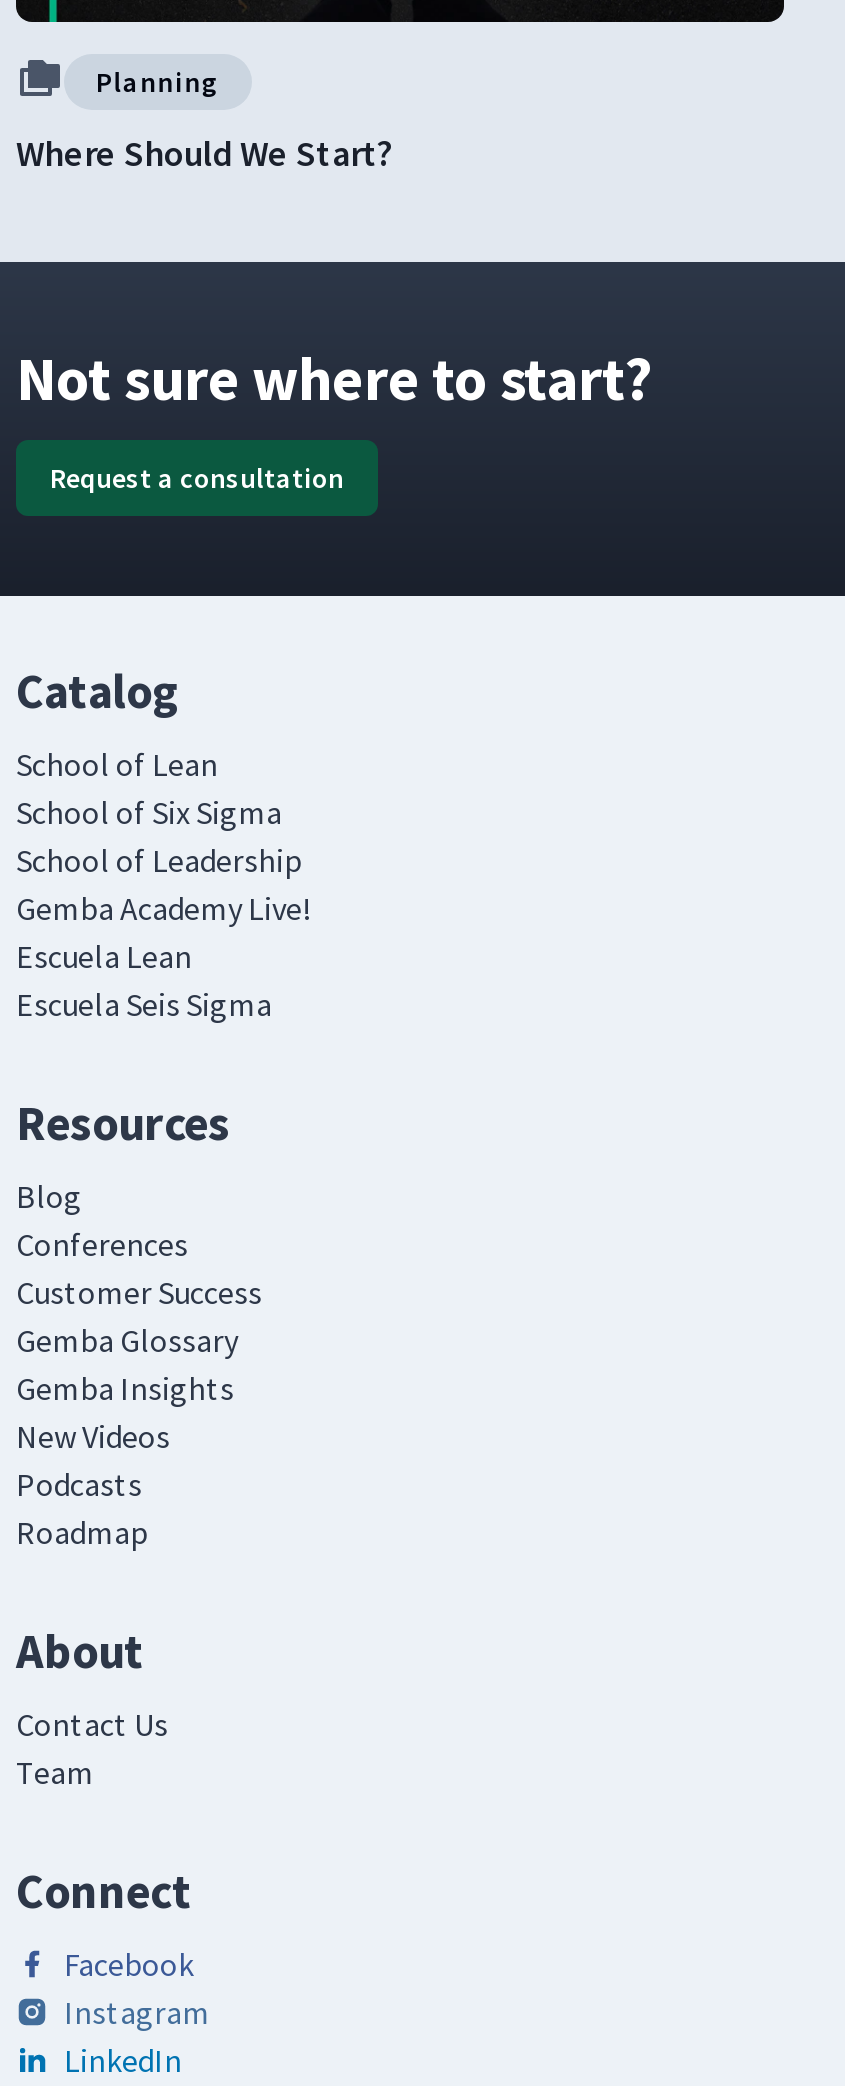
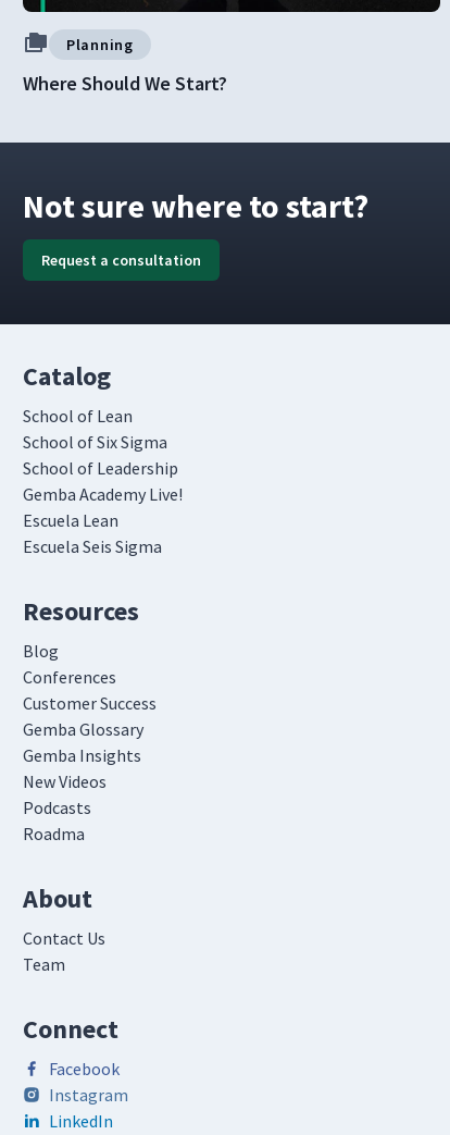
- Roadmap
+ Roadma
